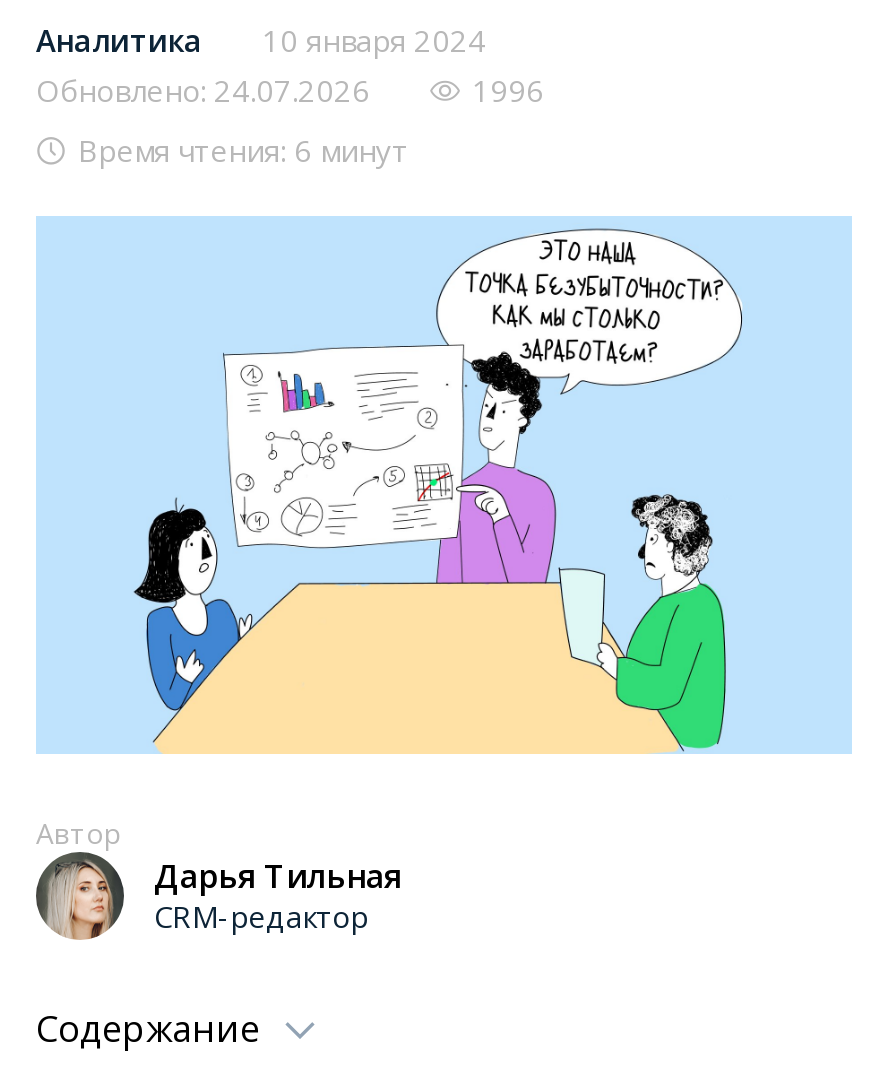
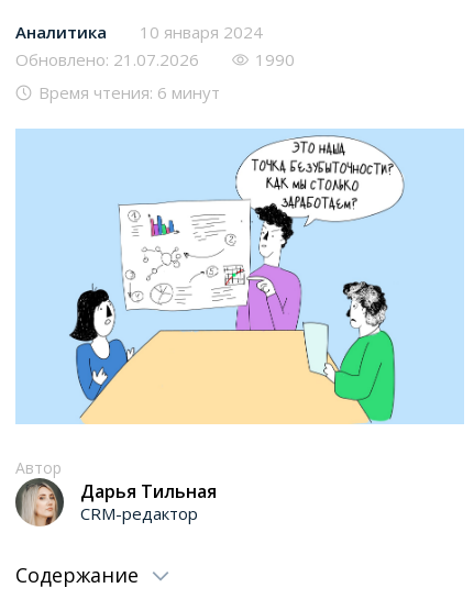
- Обновлено: 24.07.2026
+ Обновлено: 21.07.2026

- 1996
+ 1990
